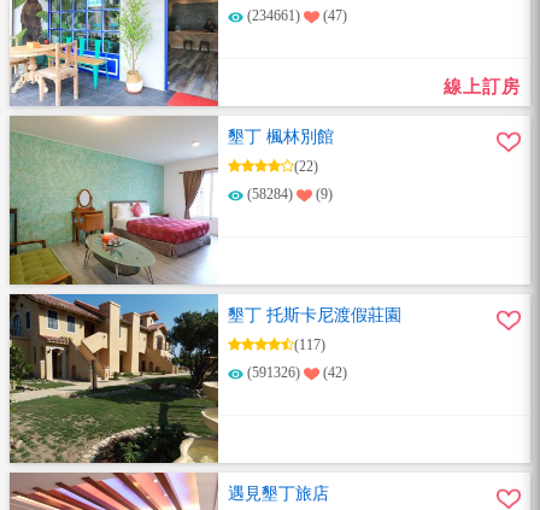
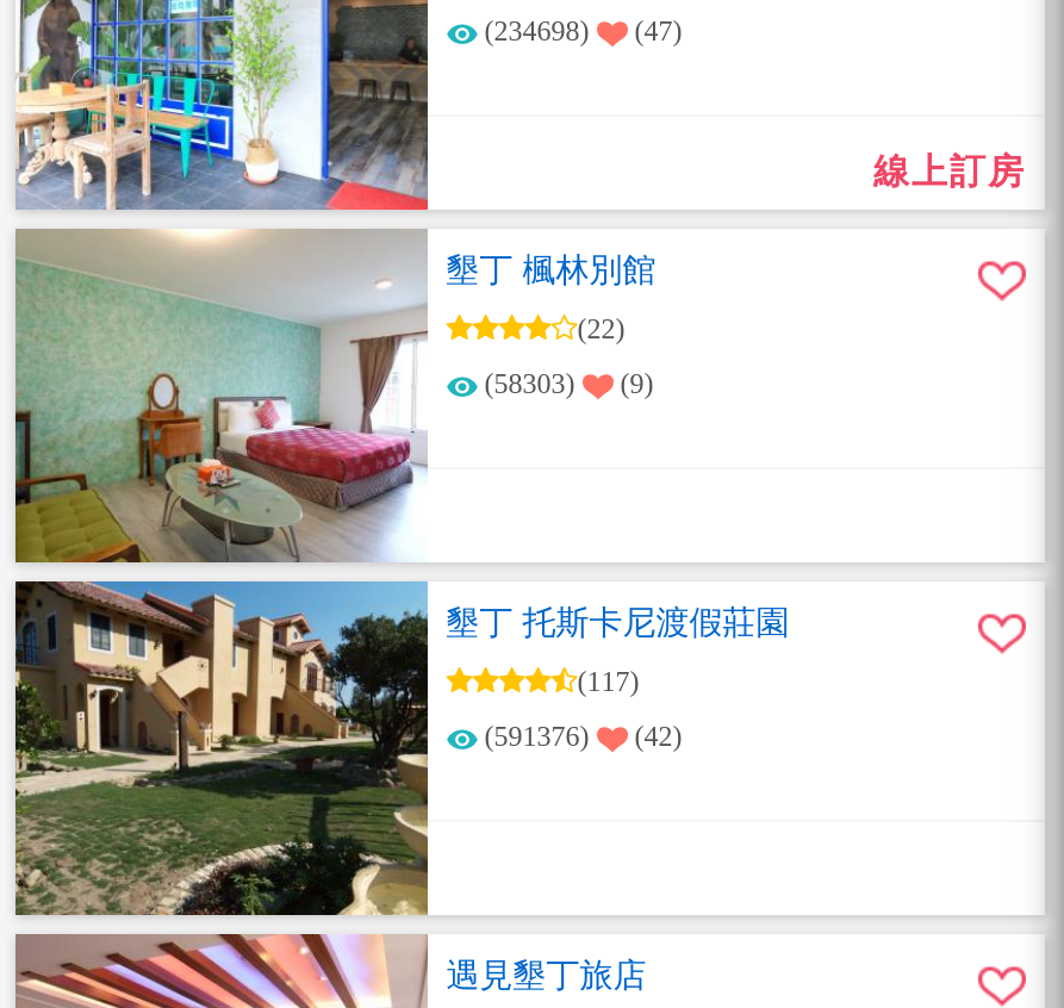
- (234661) (47)
+ (234698) (47)

- (58284) (9)
+ (58303) (9)

- (591326) (42)
+ (591376) (42)
